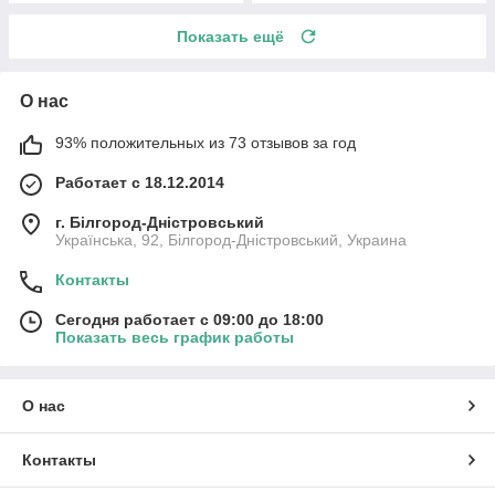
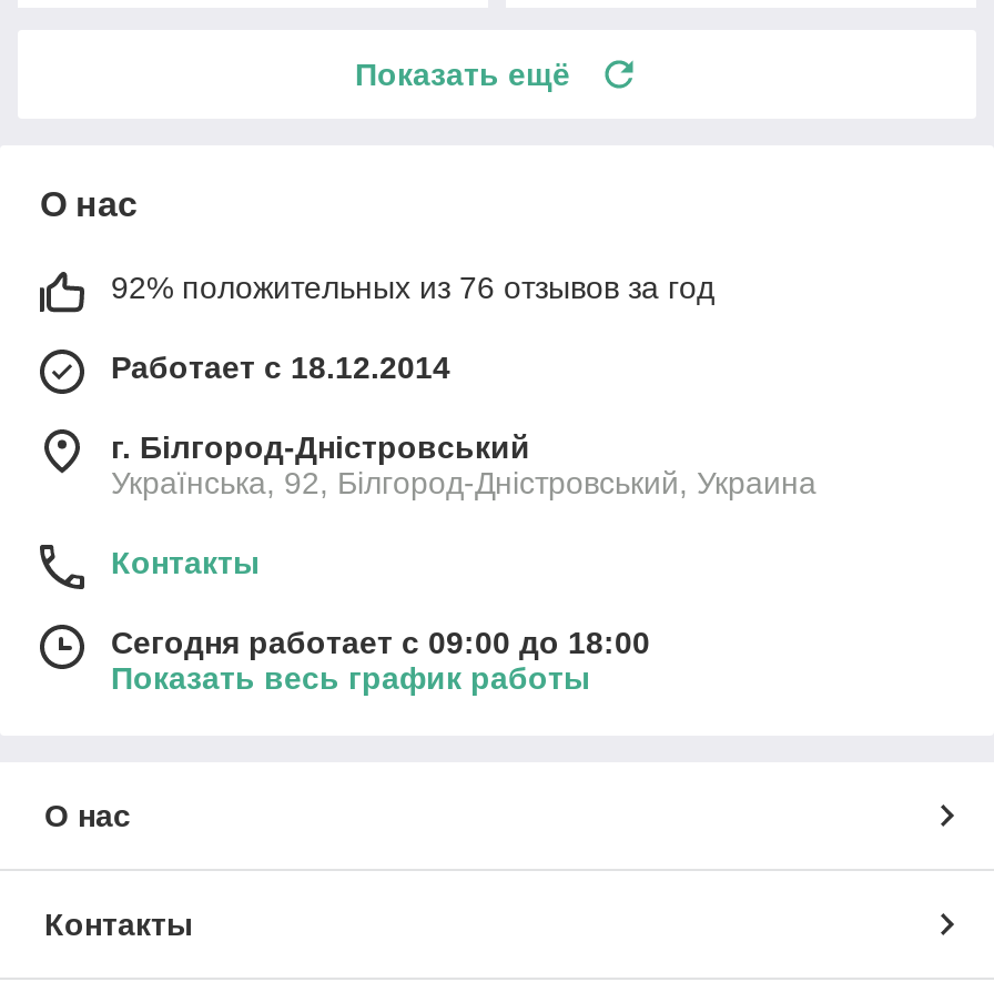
- 93% положительных из 73 отзывов за год
+ 92% положительных из 76 отзывов за год
